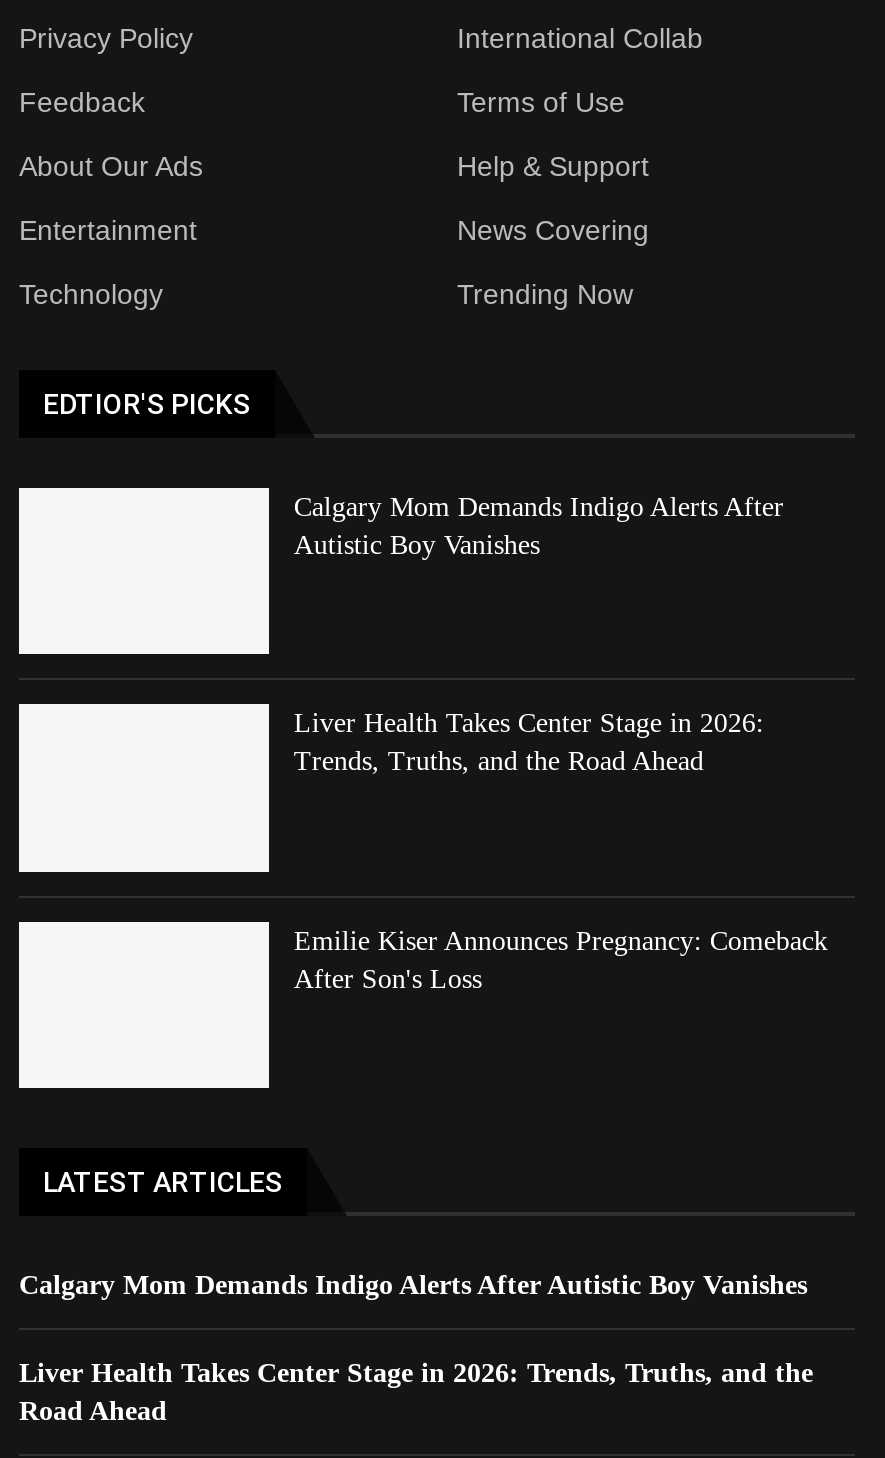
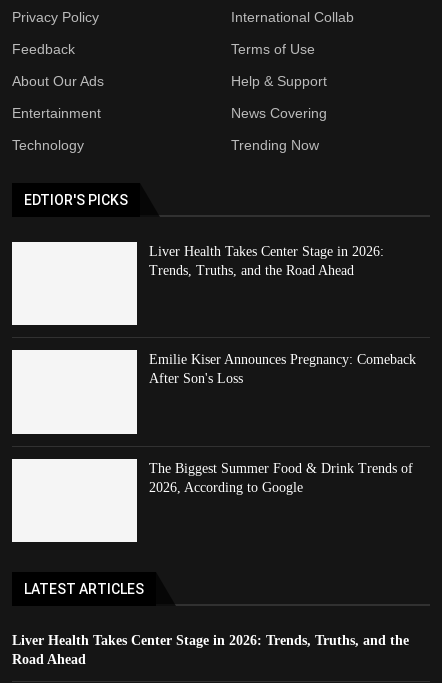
- Calgary Mom Demands Indigo Alerts After
- Autistic Boy Vanishes

moved up: Liver Health Takes Center Stage in 2026: | Trends, Truths, and the Road Ahead | Emilie Kiser Announces Pregnancy: Comeback | After Son's Loss

+ The Biggest Summer Food & Drink Trends of
+ 2026, According to Google

- Calgary Mom Demands Indigo Alerts After Autistic Boy Vanishes
